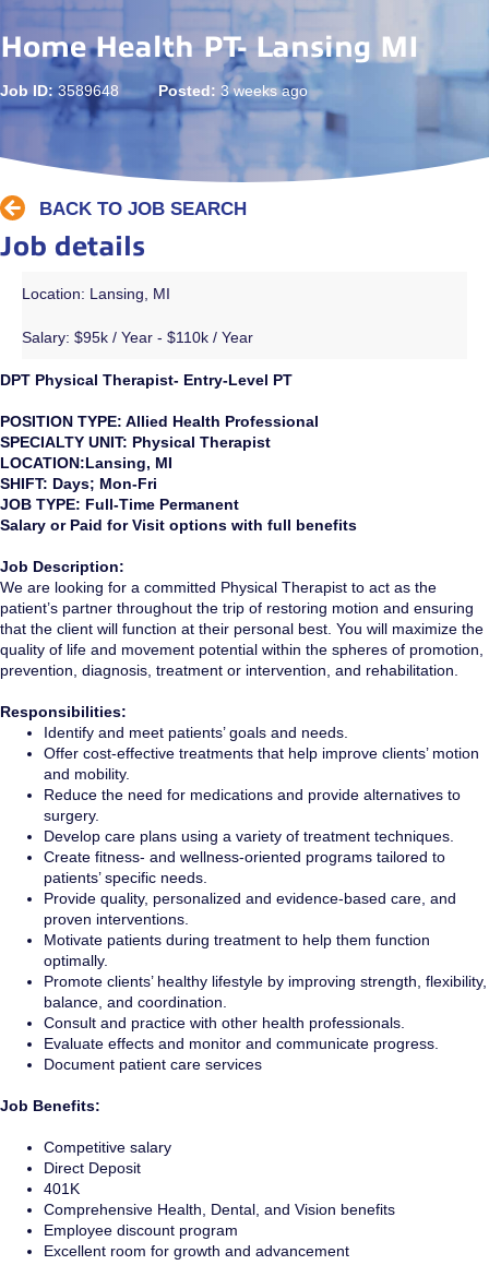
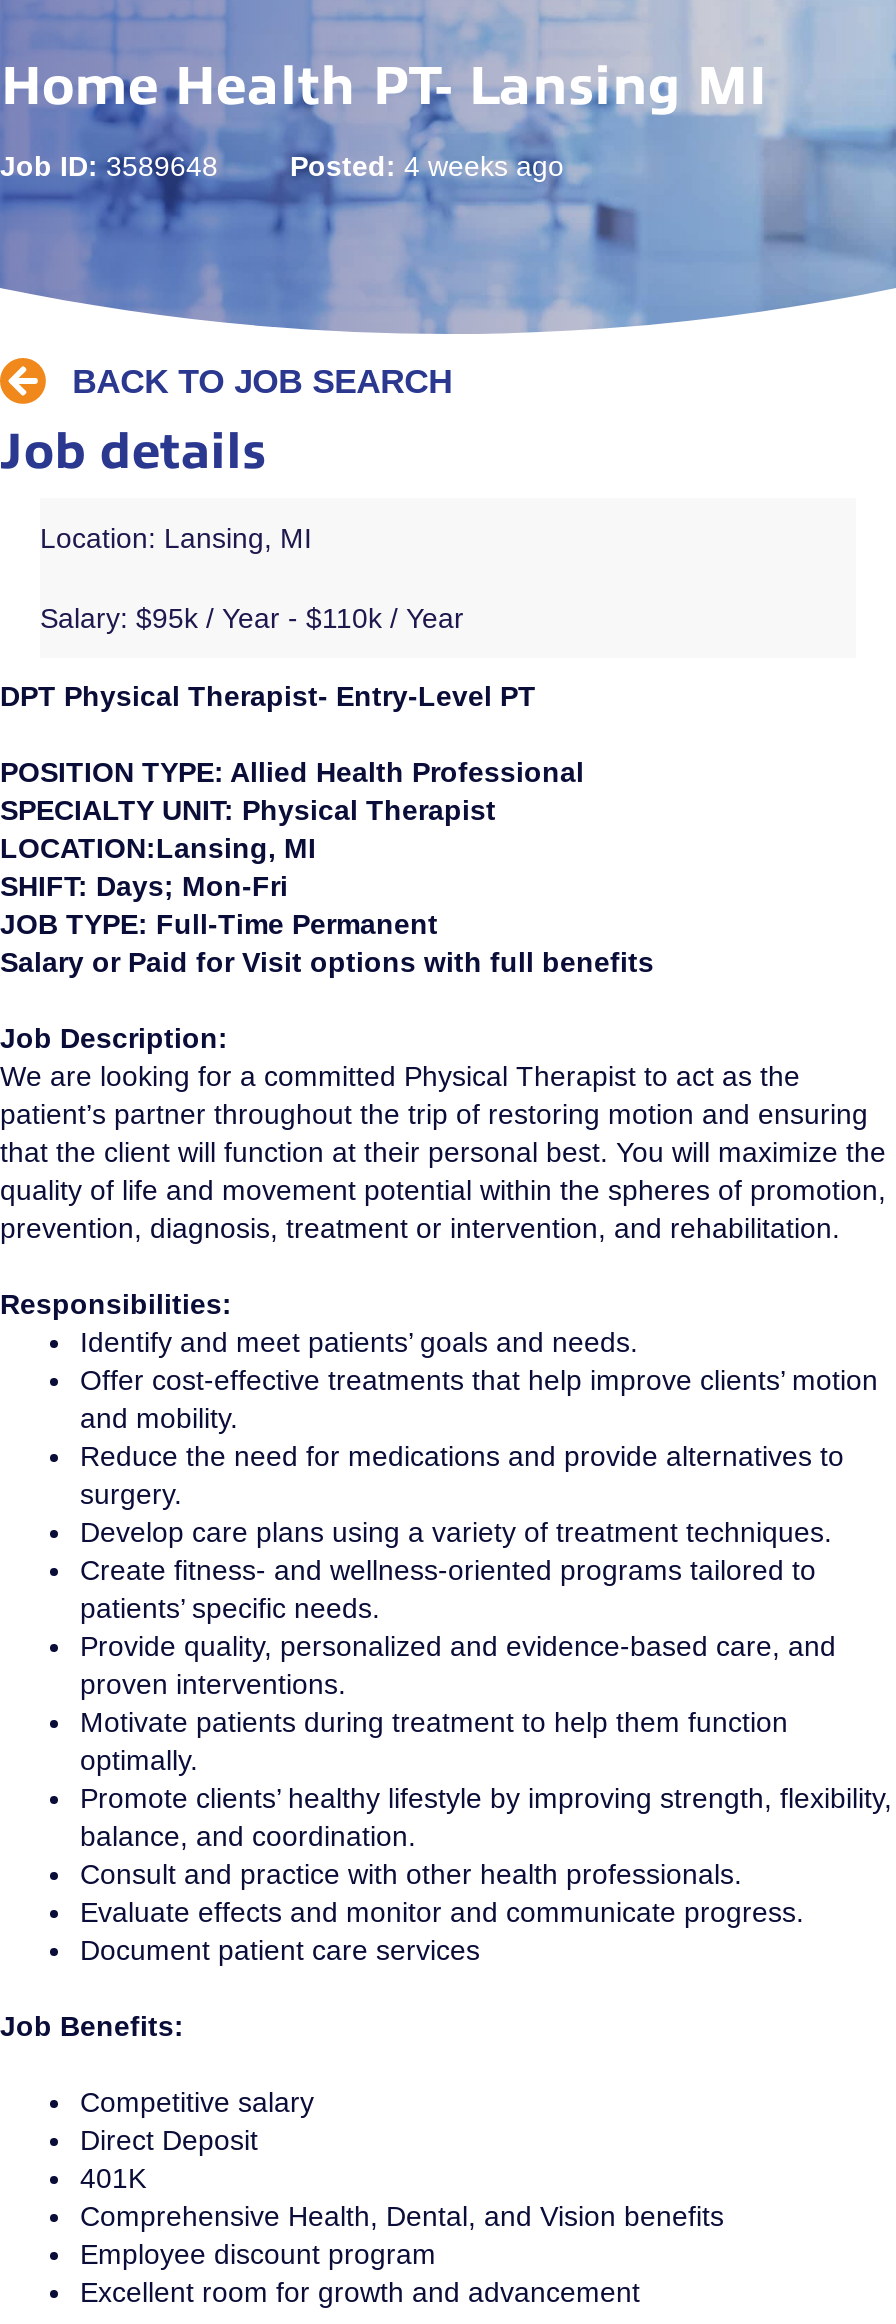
- Job ID: 3589648 Posted: 3 weeks ago
+ Job ID: 3589648 Posted: 4 weeks ago
